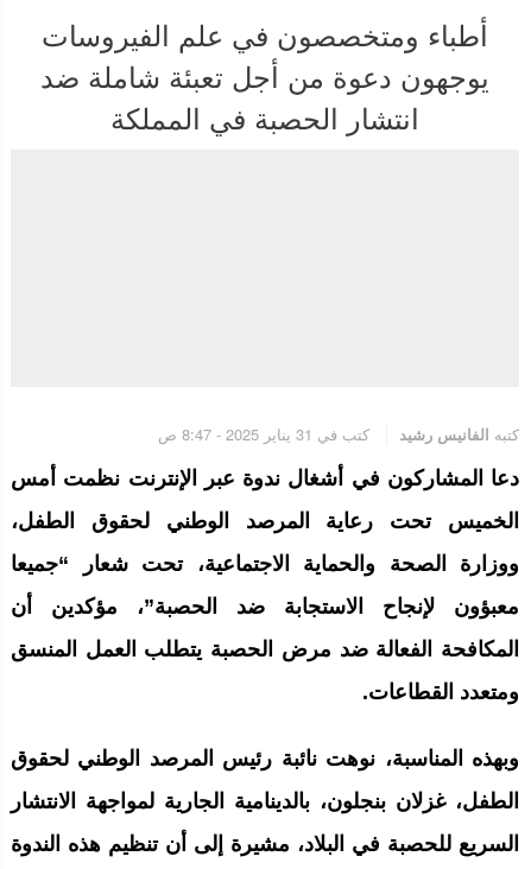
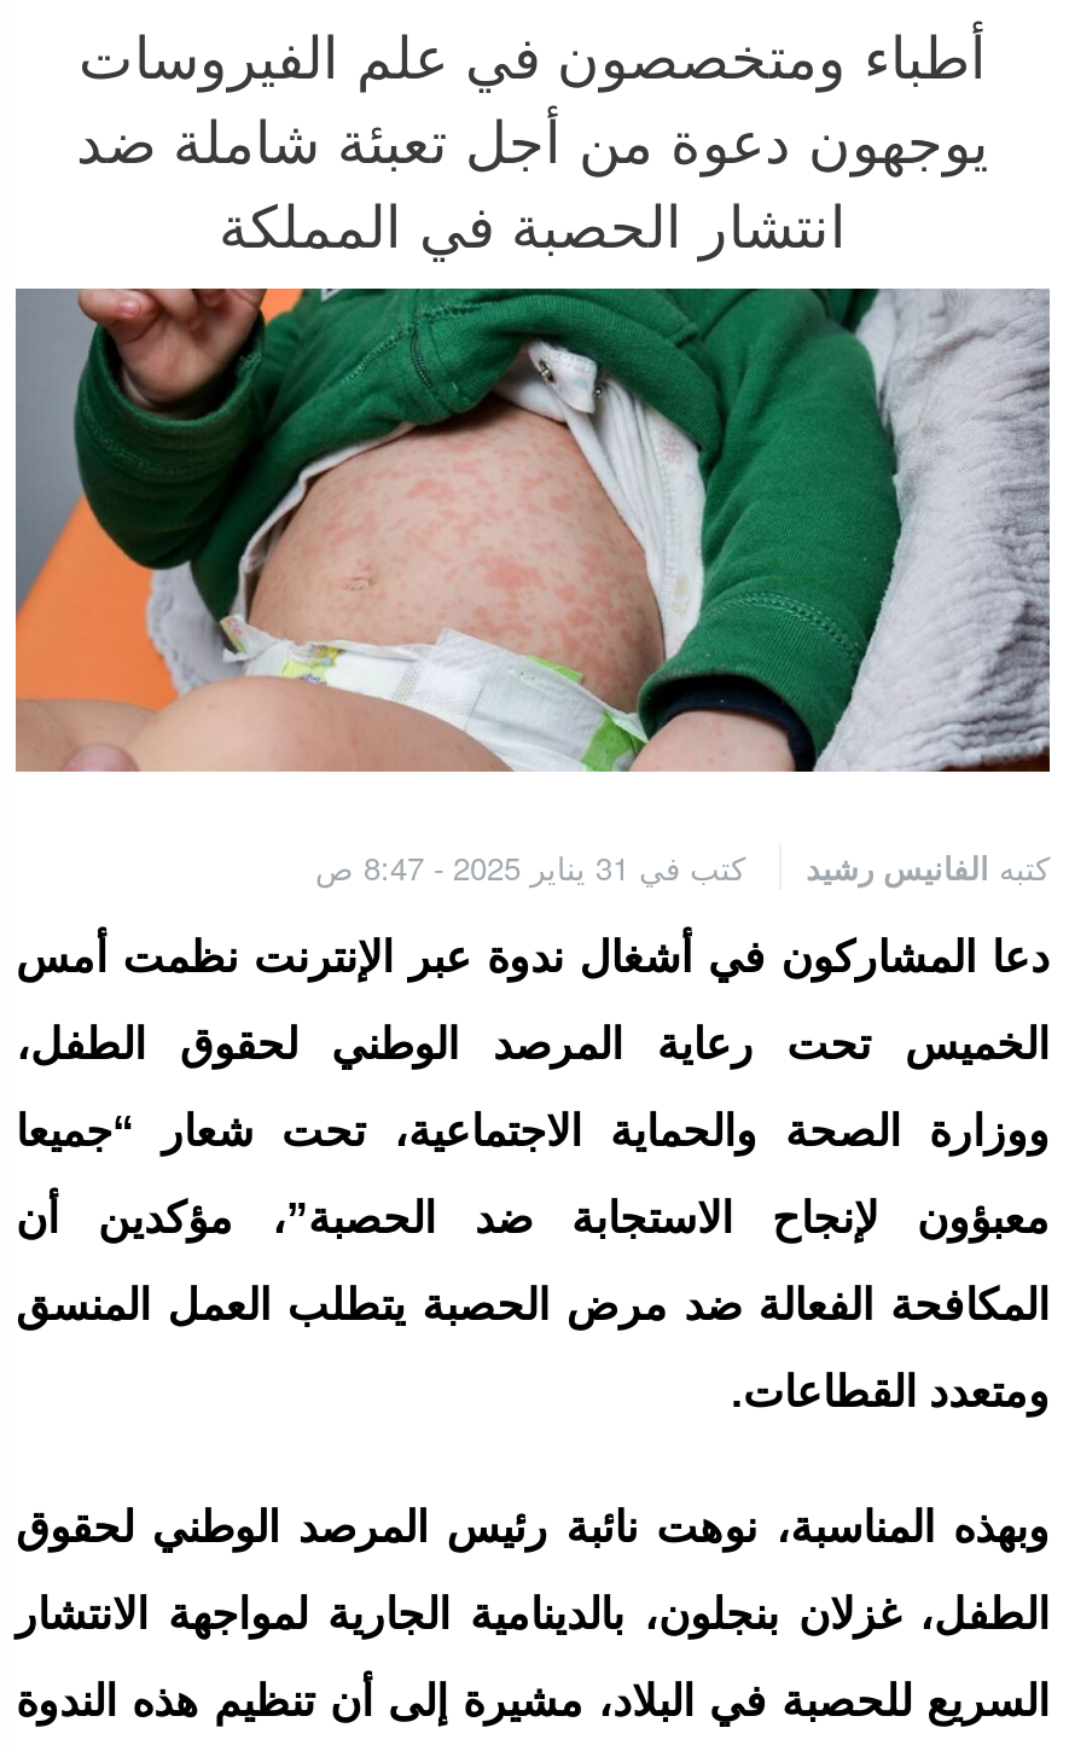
+ [image]
